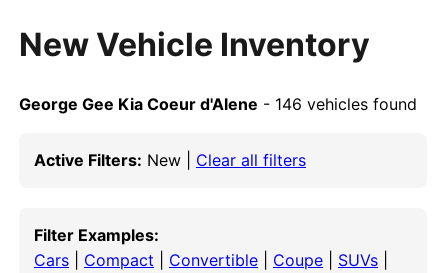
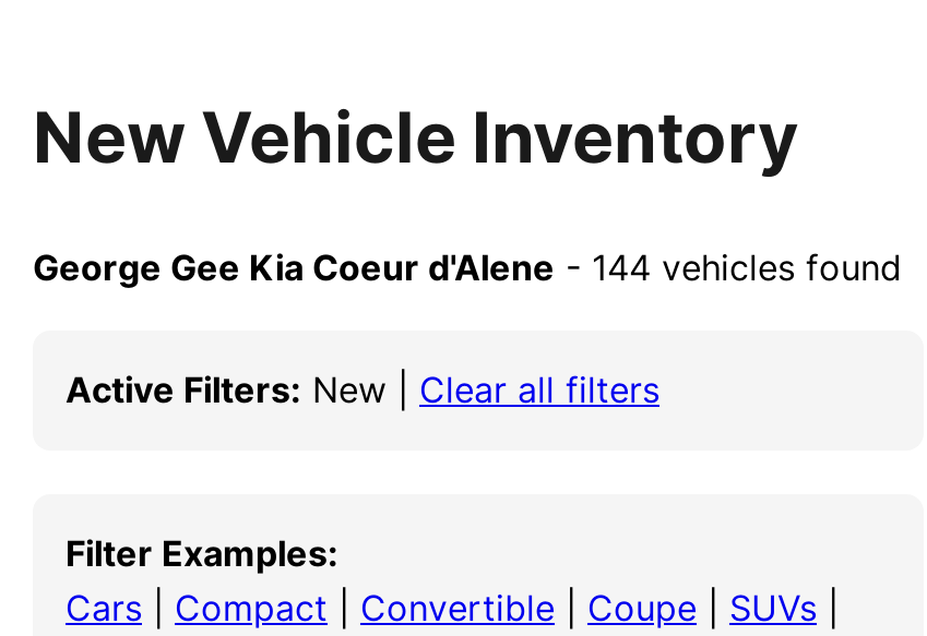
- George Gee Kia Coeur d'Alene - 146 vehicles found
+ George Gee Kia Coeur d'Alene - 144 vehicles found
